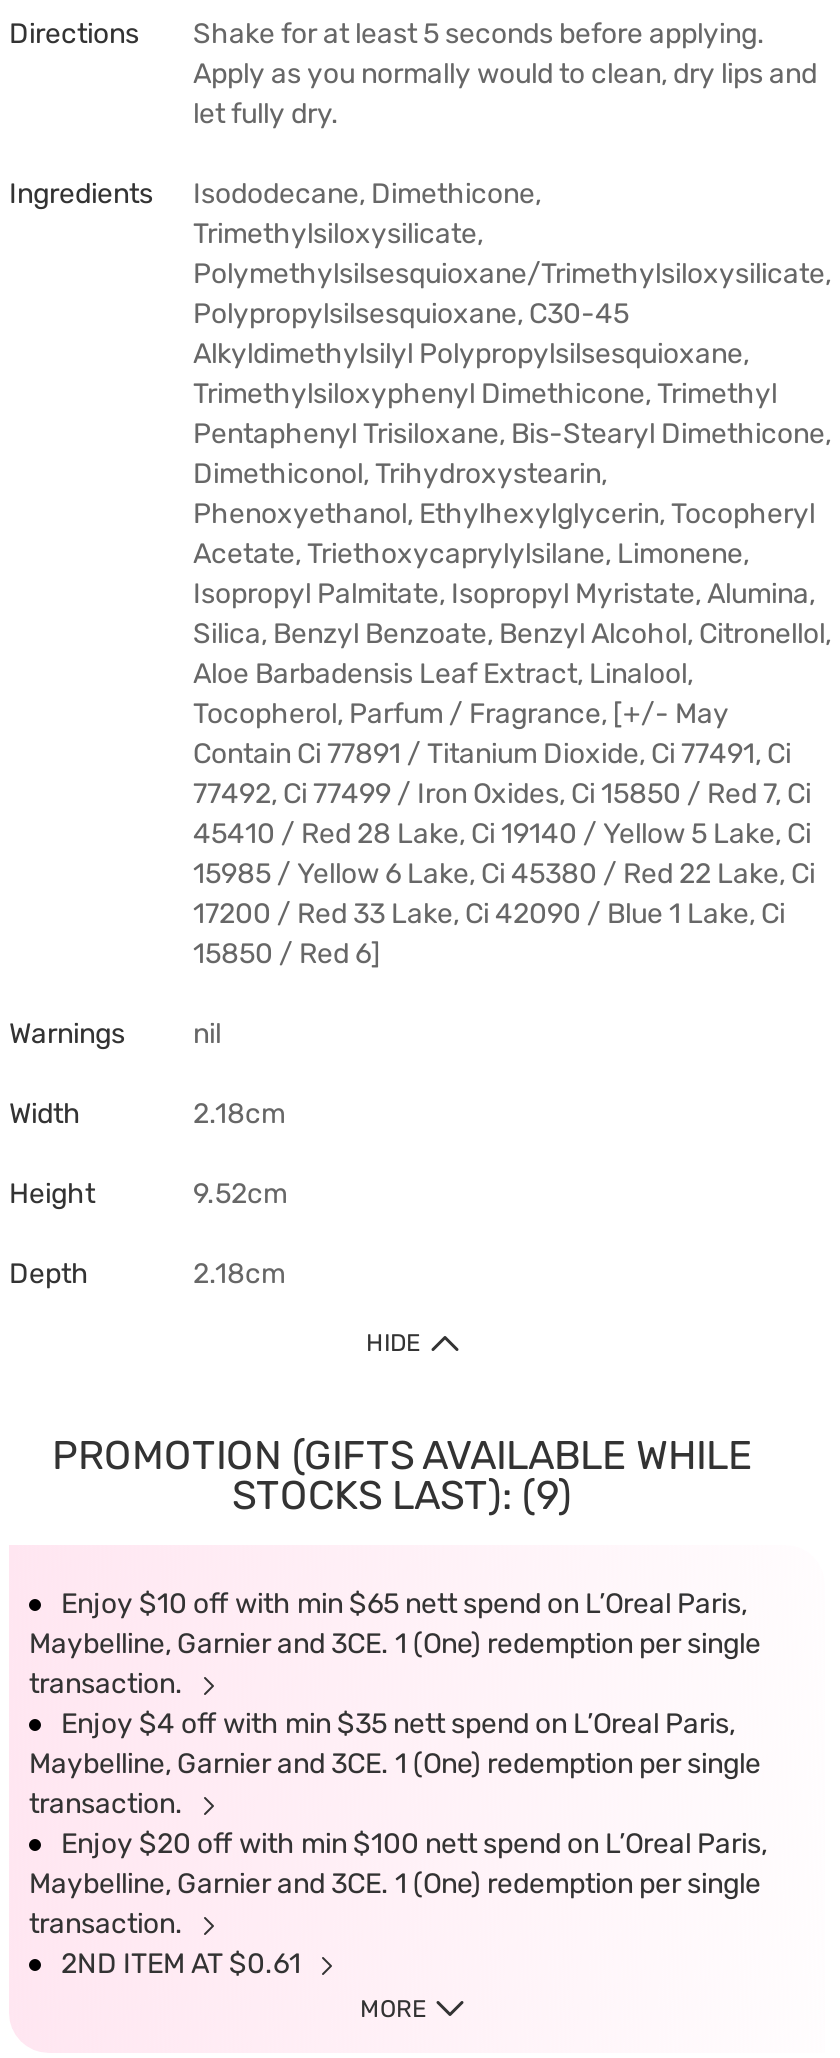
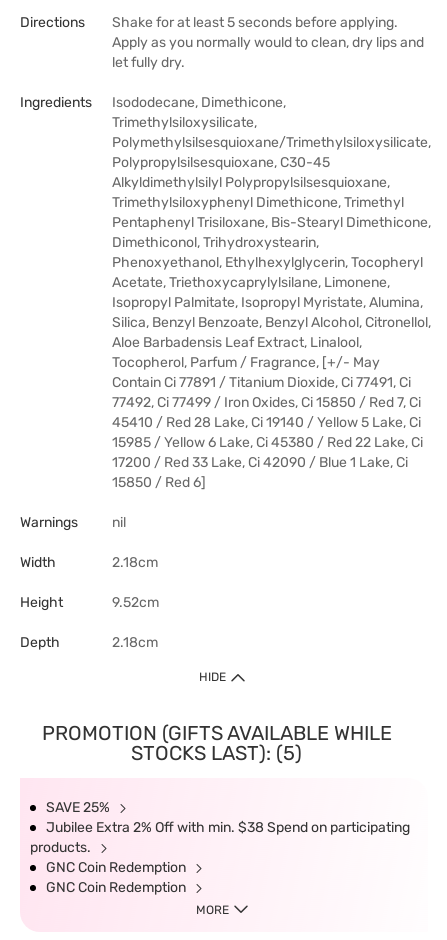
- STOCKS LAST): (9)
+ STOCKS LAST): (5)

- Enjoy $10 off with min $65 nett spend on L’Oreal Paris,
- Maybelline, Garnier and 3CE. 1 (One) redemption per single
- transaction.
- Enjoy $4 off with min $35 nett spend on L’Oreal Paris,
- Maybelline, Garnier and 3CE. 1 (One) redemption per single
- transaction.
- Enjoy $20 off with min $100 nett spend on L’Oreal Paris,
- Maybelline, Garnier and 3CE. 1 (One) redemption per single
- transaction.
- 2ND ITEM AT $0.61
+ SAVE 25%
+ Jubilee Extra 2% Off with min. $38 Spend on participating
+ products.
+ GNC Coin Redemption
+ GNC Coin Redemption
